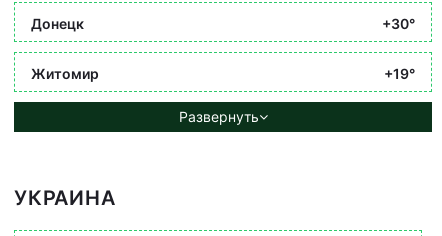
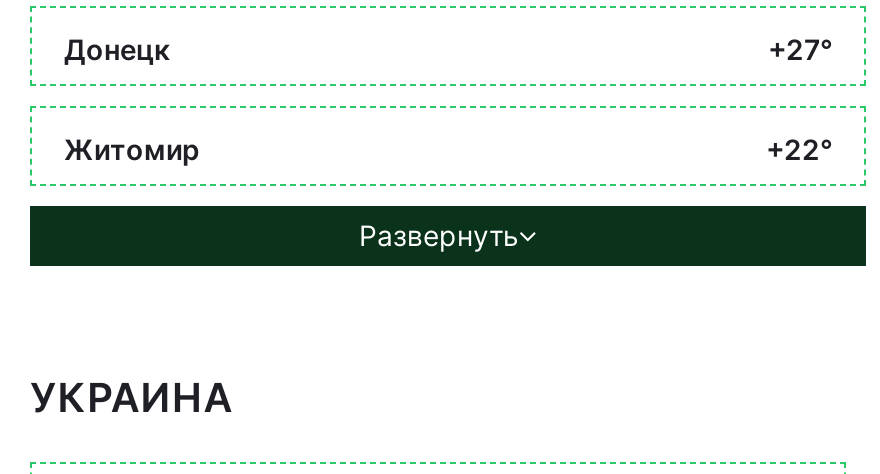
- +30°
+ +27°

- +19°
+ +22°
